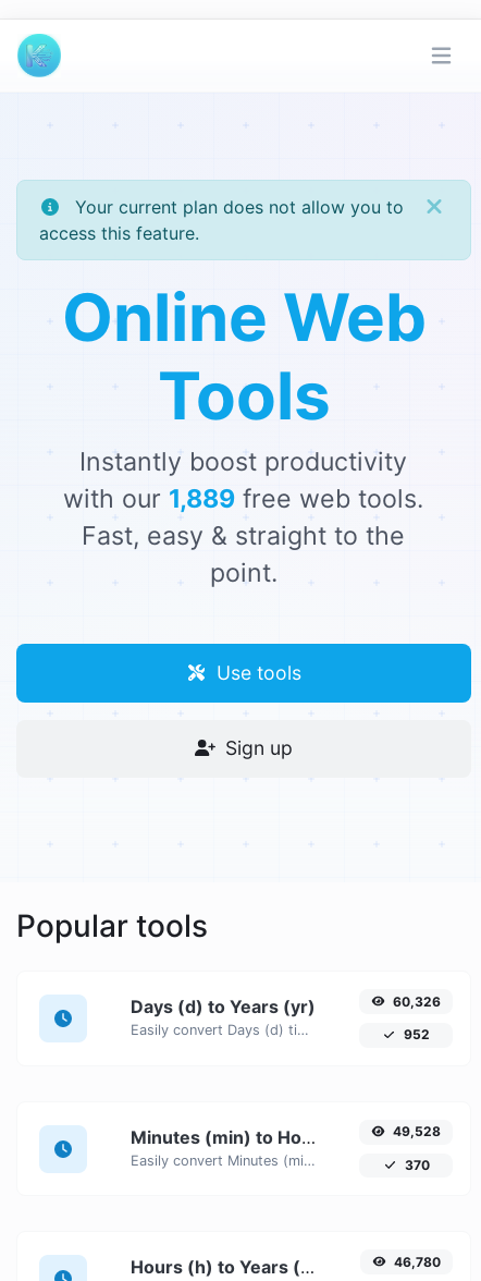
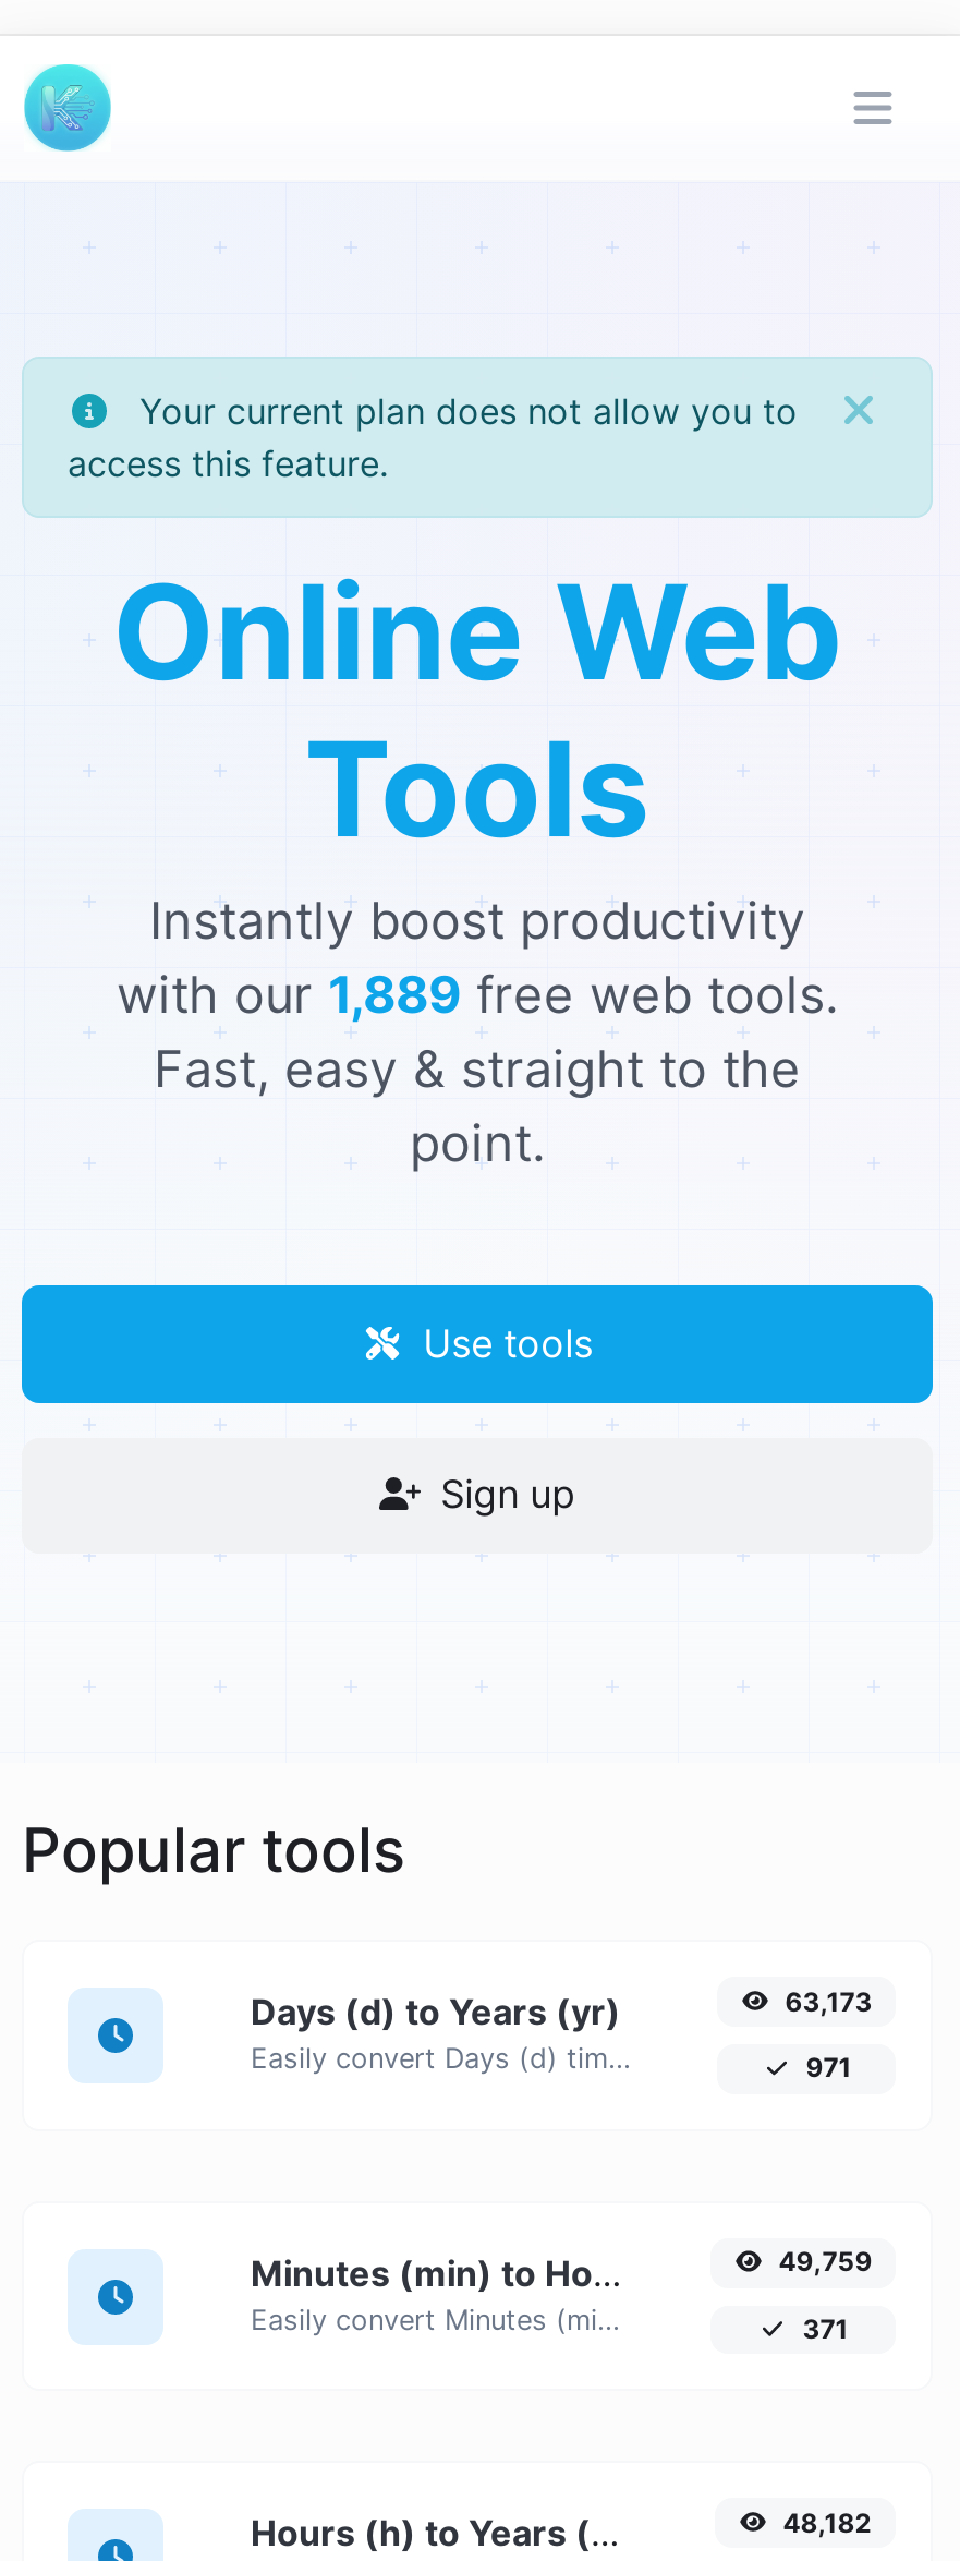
- 60,326
+ 63,173

- 952
+ 971

- 49,528
+ 49,759

- 370
+ 371

- 46,780
+ 48,182
